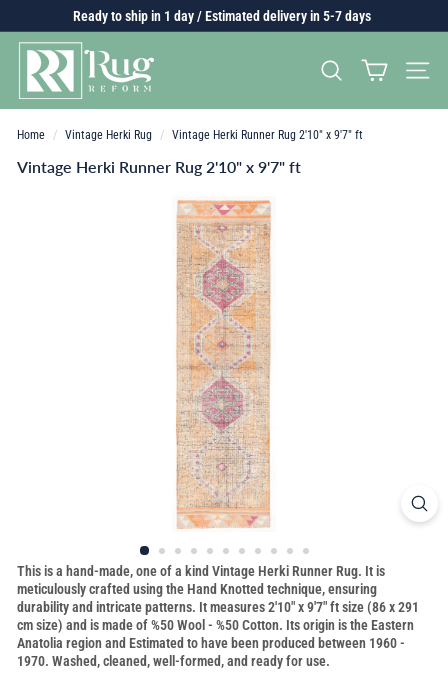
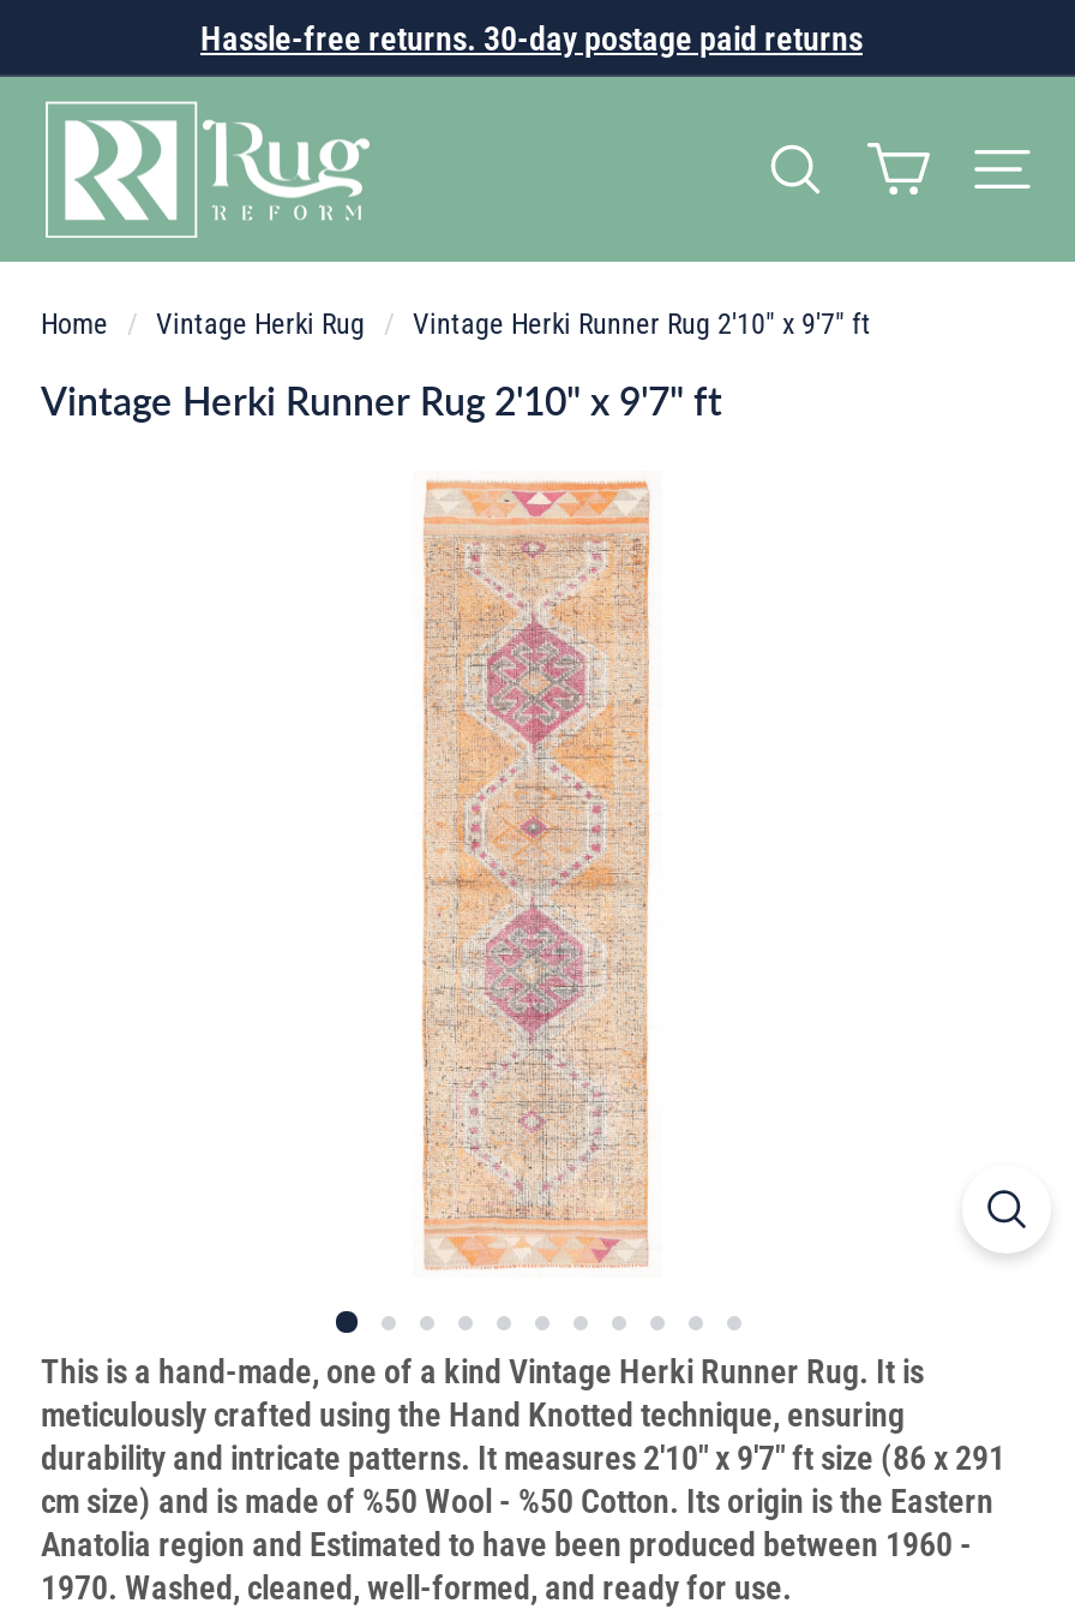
- Ready to ship in 1 day / Estimated delivery in 5-7 days
+ Hassle-free returns. 30-day postage paid returns
